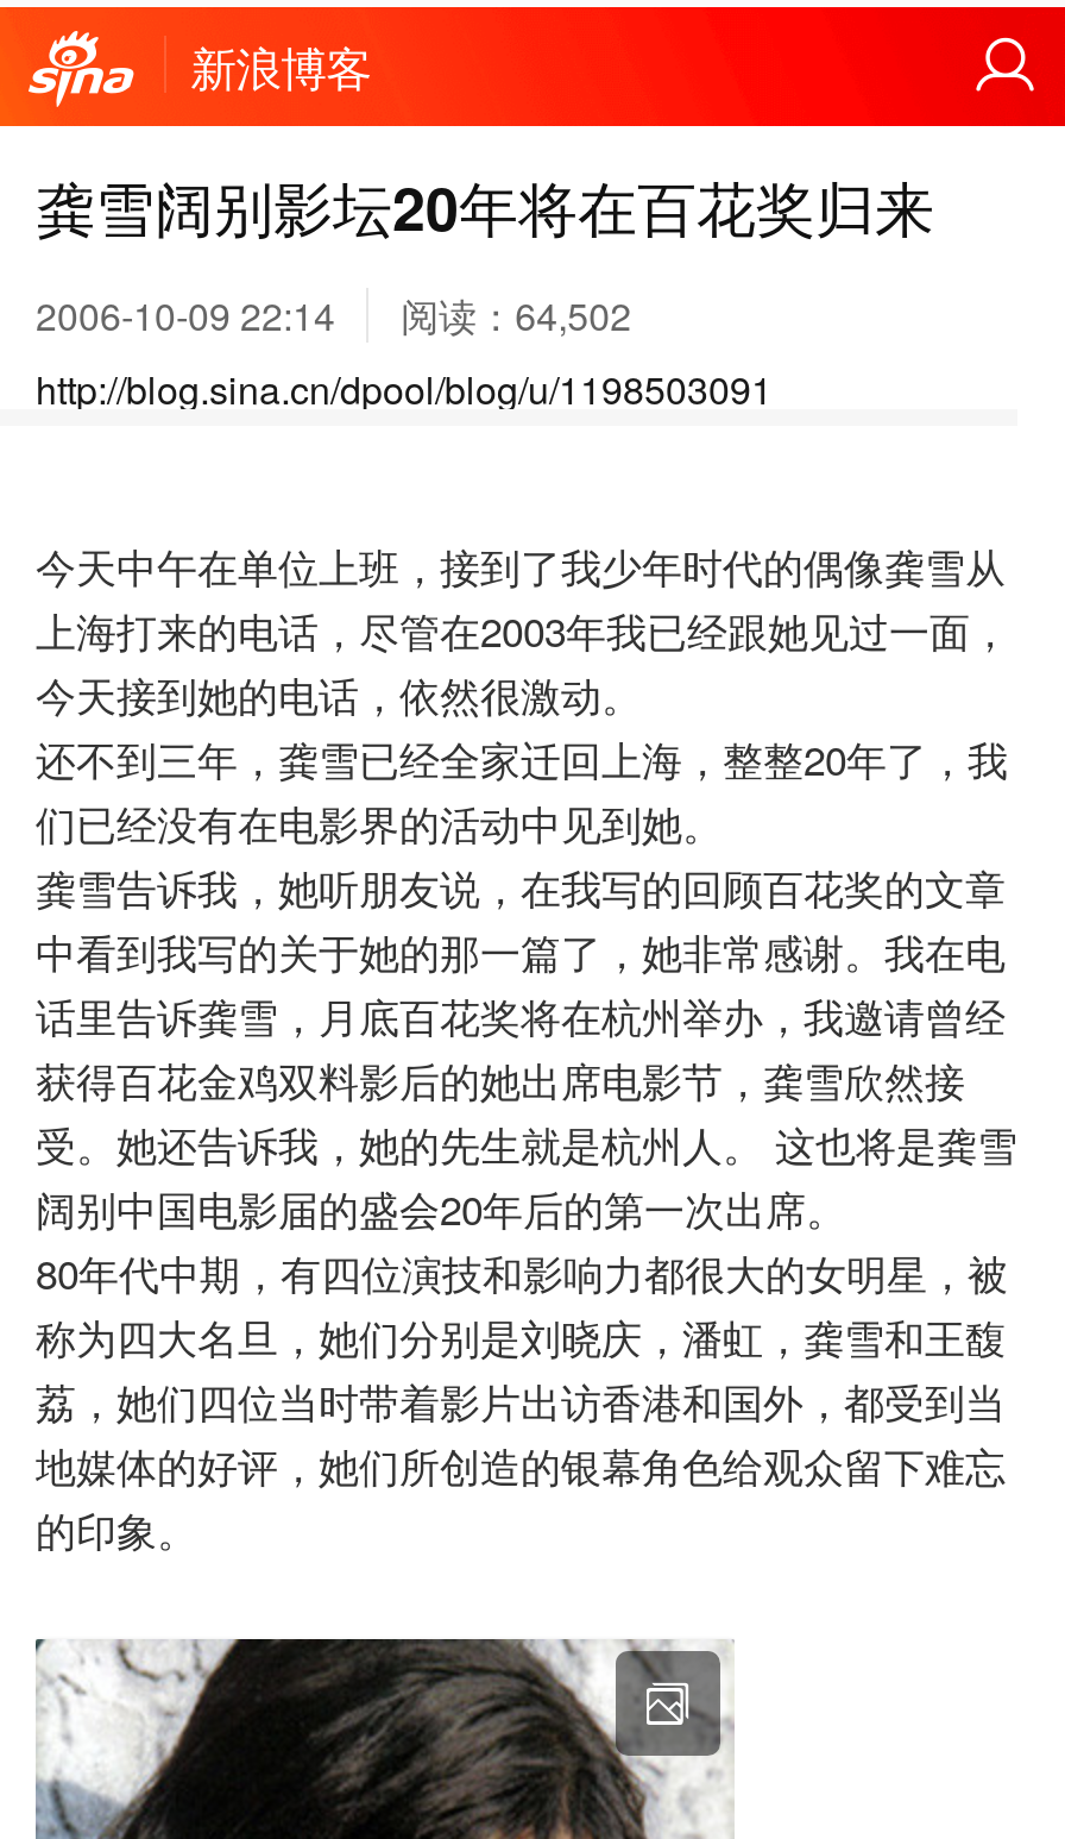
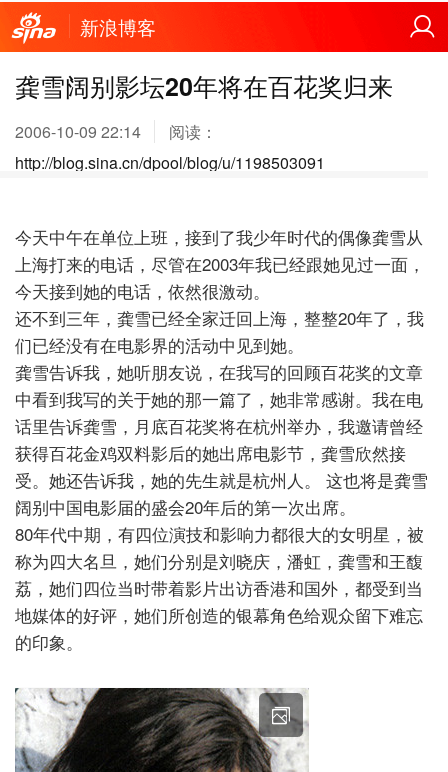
- 阅读：64,502
+ 阅读：
